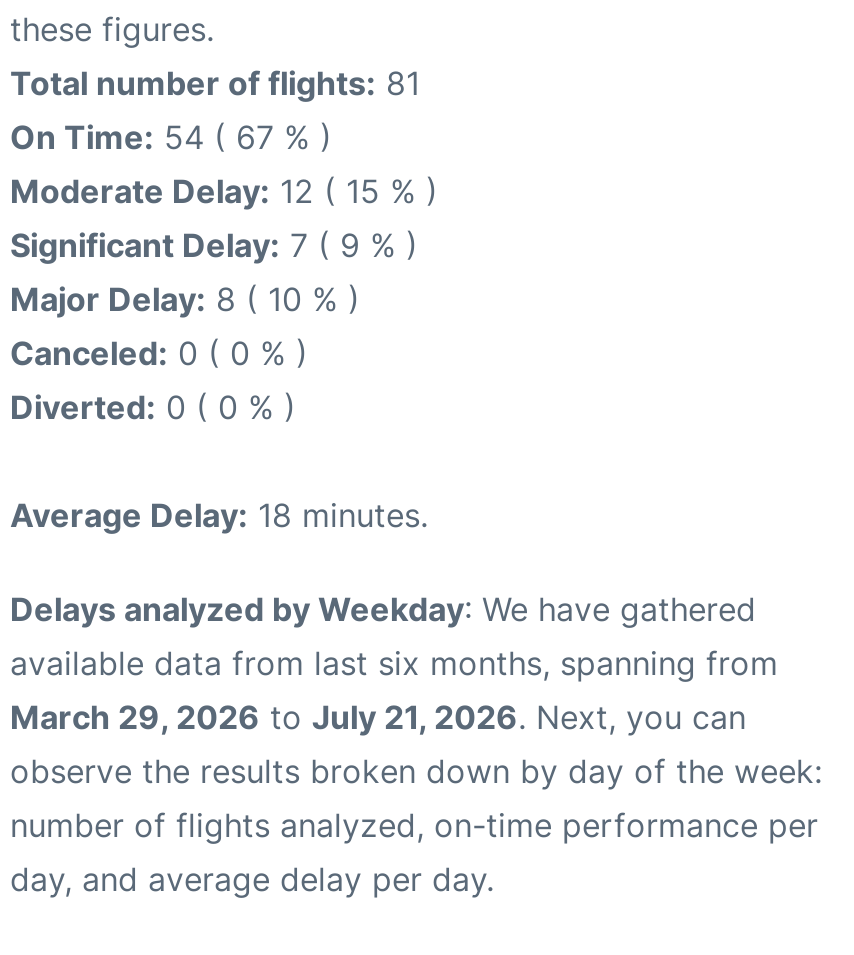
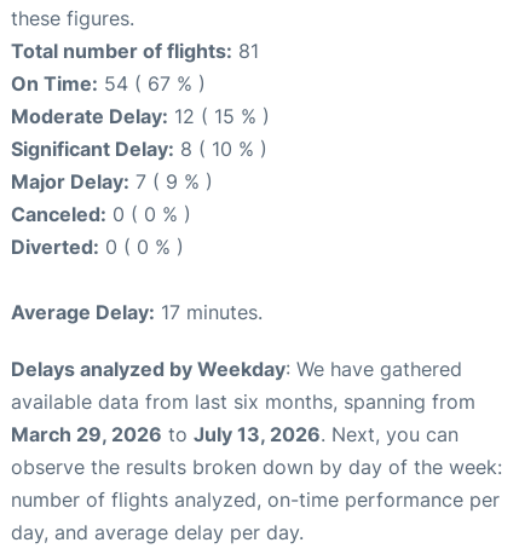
- Significant Delay: 7 ( 9 % )
+ Significant Delay: 8 ( 10 % )

- Major Delay: 8 ( 10 % )
+ Major Delay: 7 ( 9 % )

- Average Delay: 18 minutes.
+ Average Delay: 17 minutes.

- March 29, 2026 to July 21, 2026. Next, you can
+ March 29, 2026 to July 13, 2026. Next, you can
